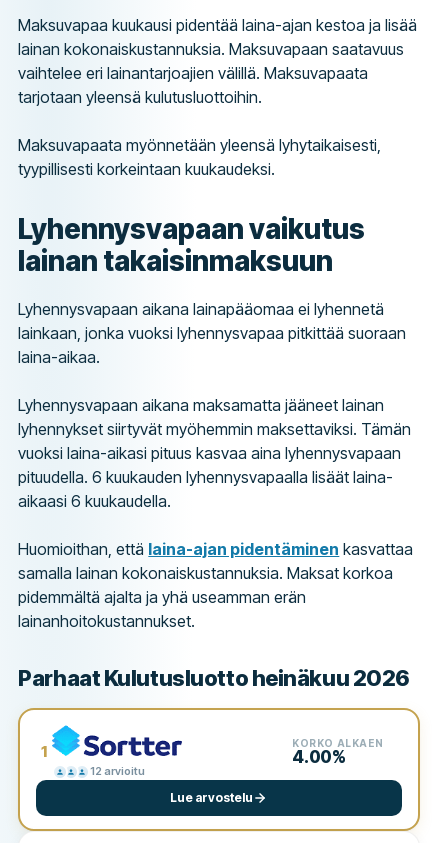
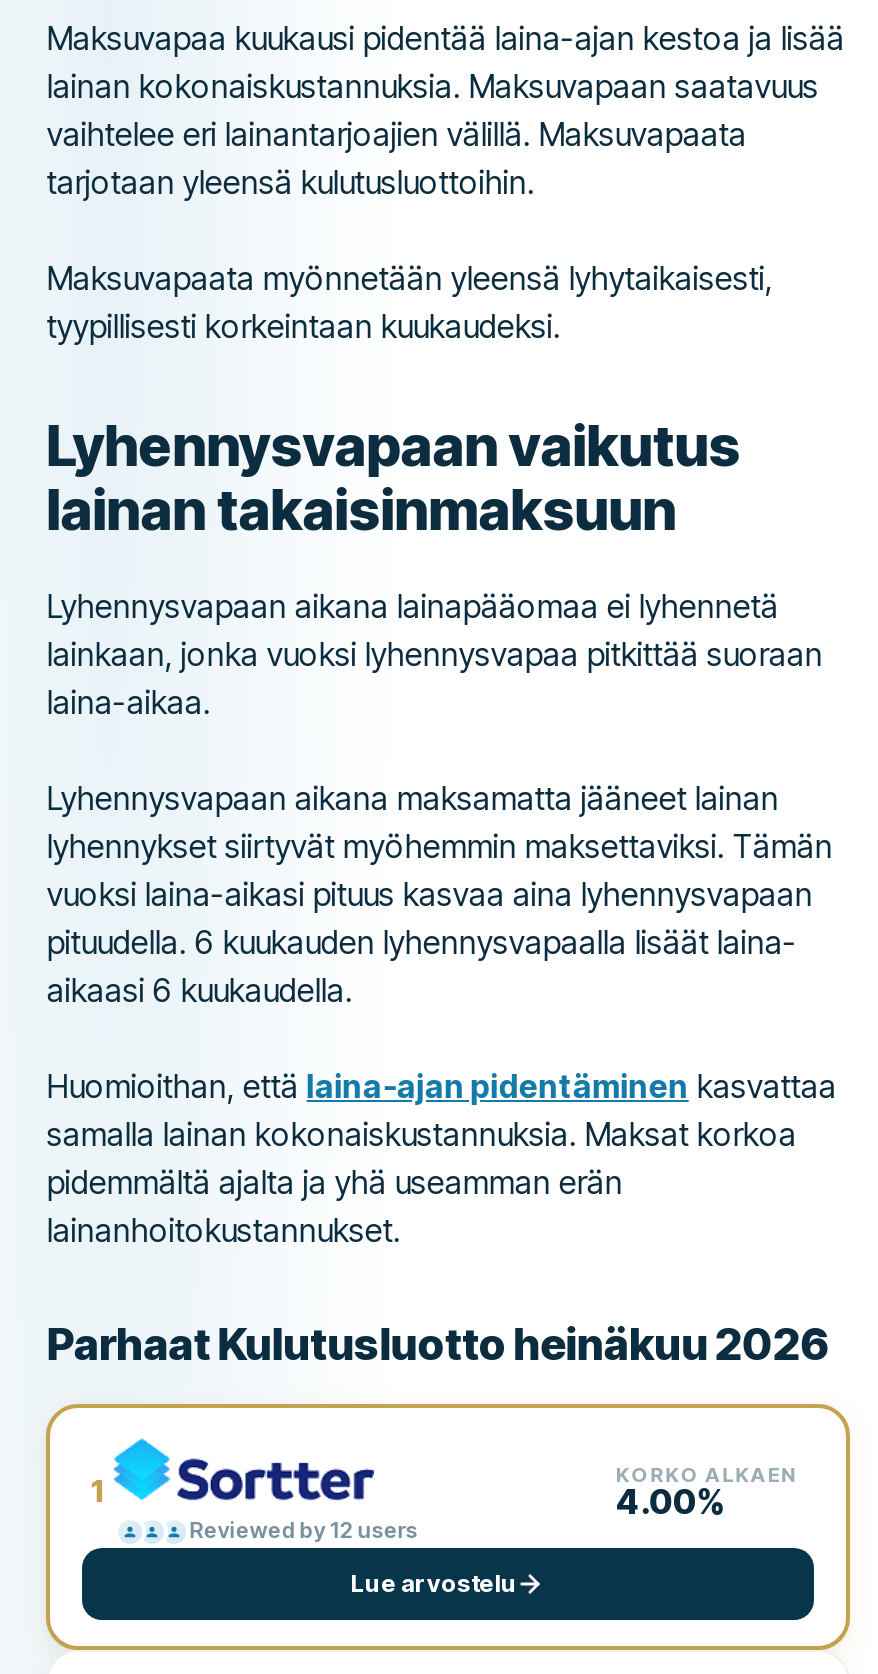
- 12 arvioitu
+ Reviewed by 12 users
